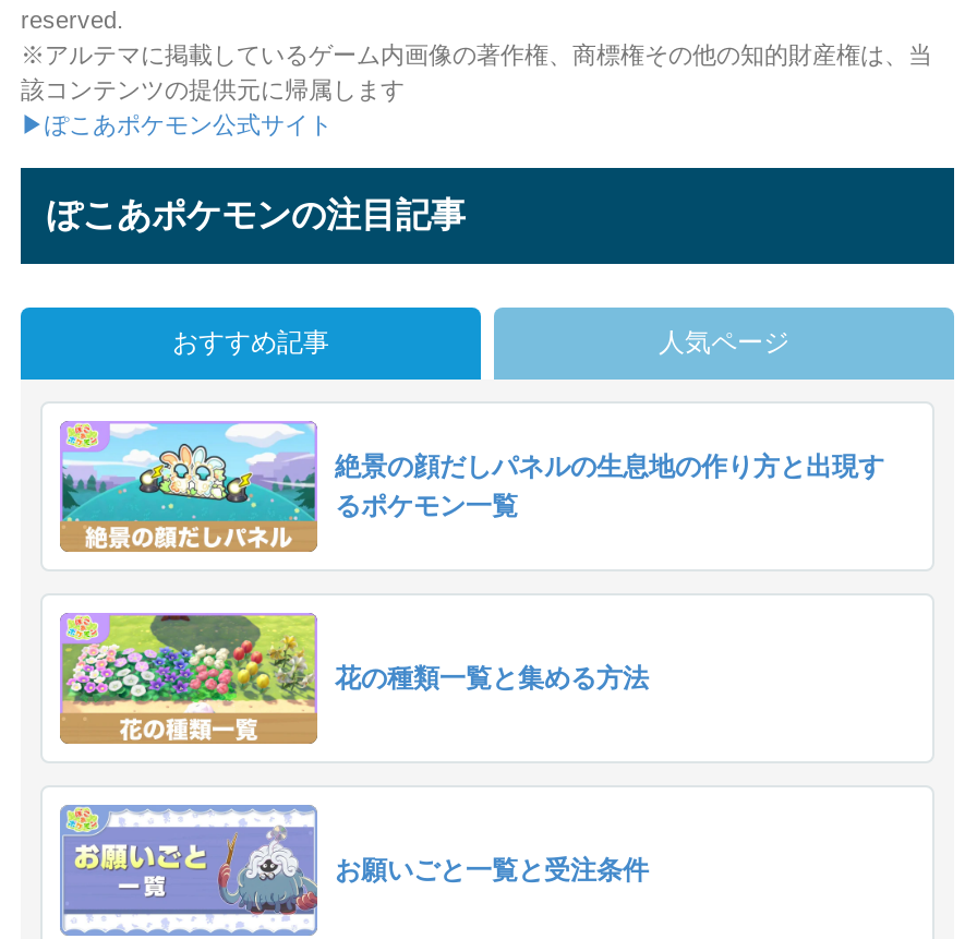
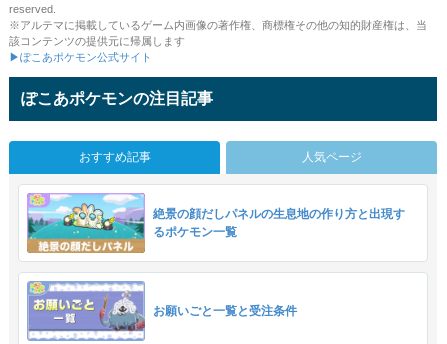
- [image]
- 花の種類一覧と集める方法
